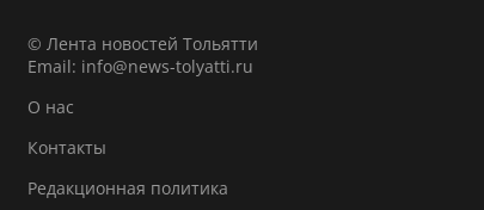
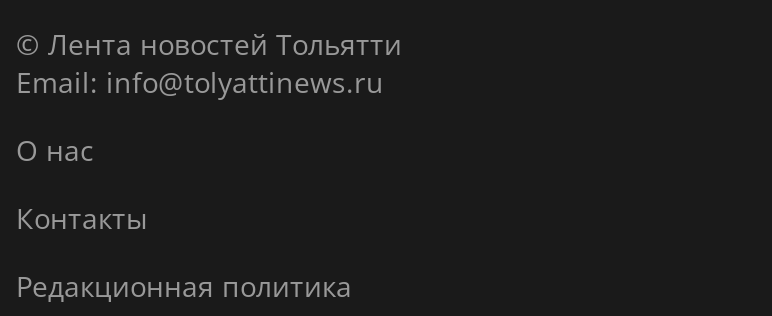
- Email: info@news-tolyatti.ru
+ Email: info@tolyattinews.ru
